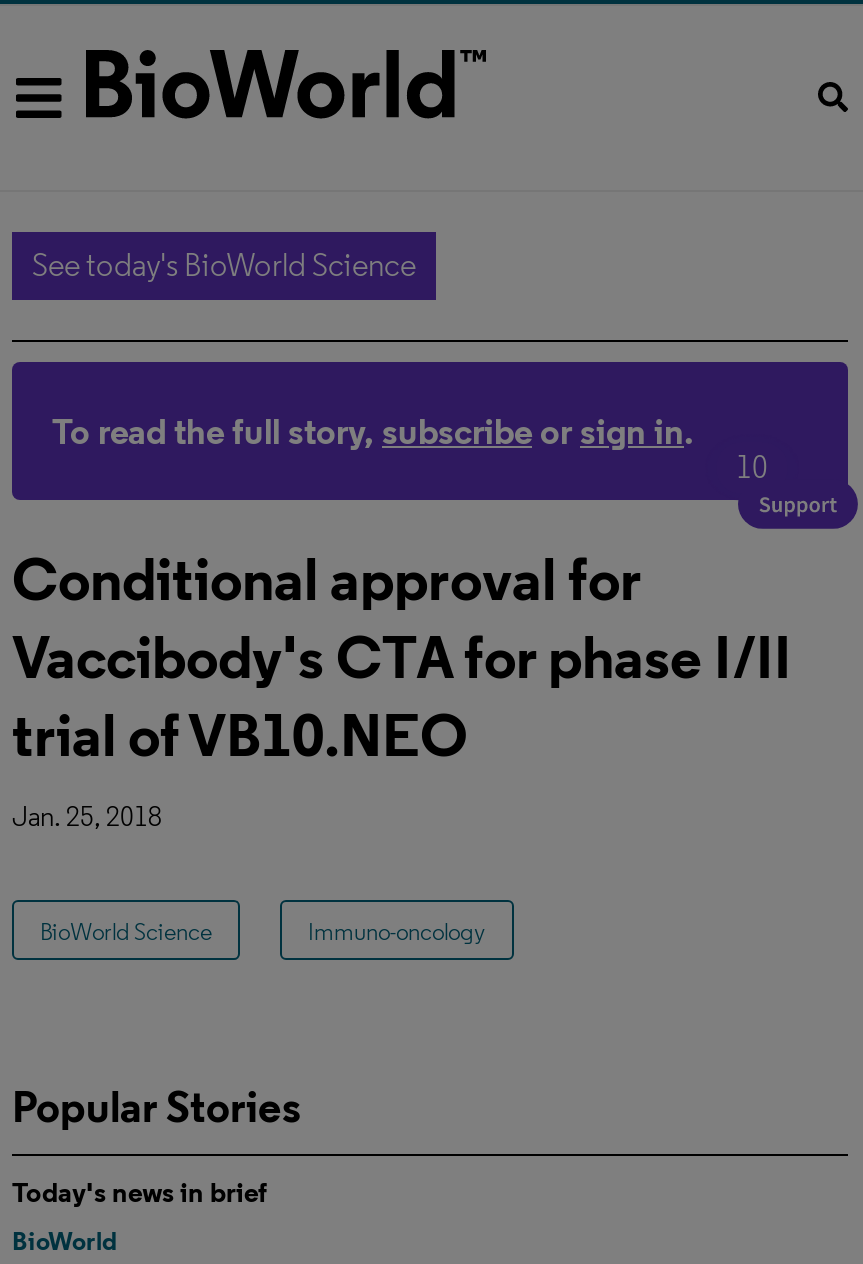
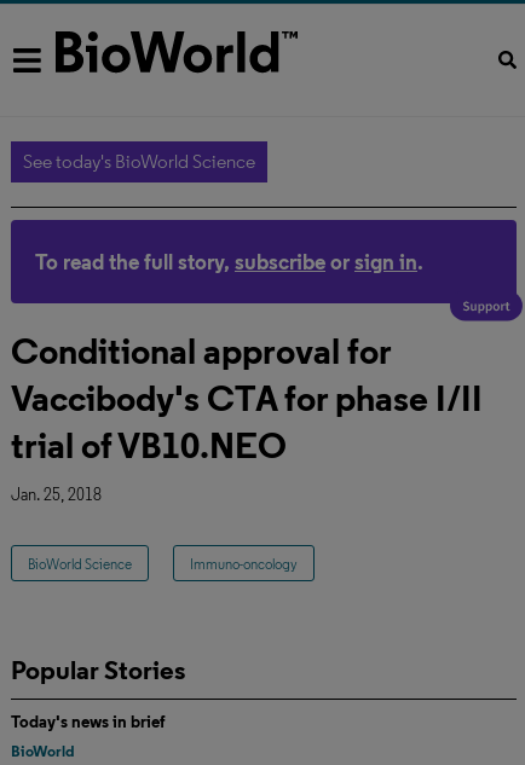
- 10
